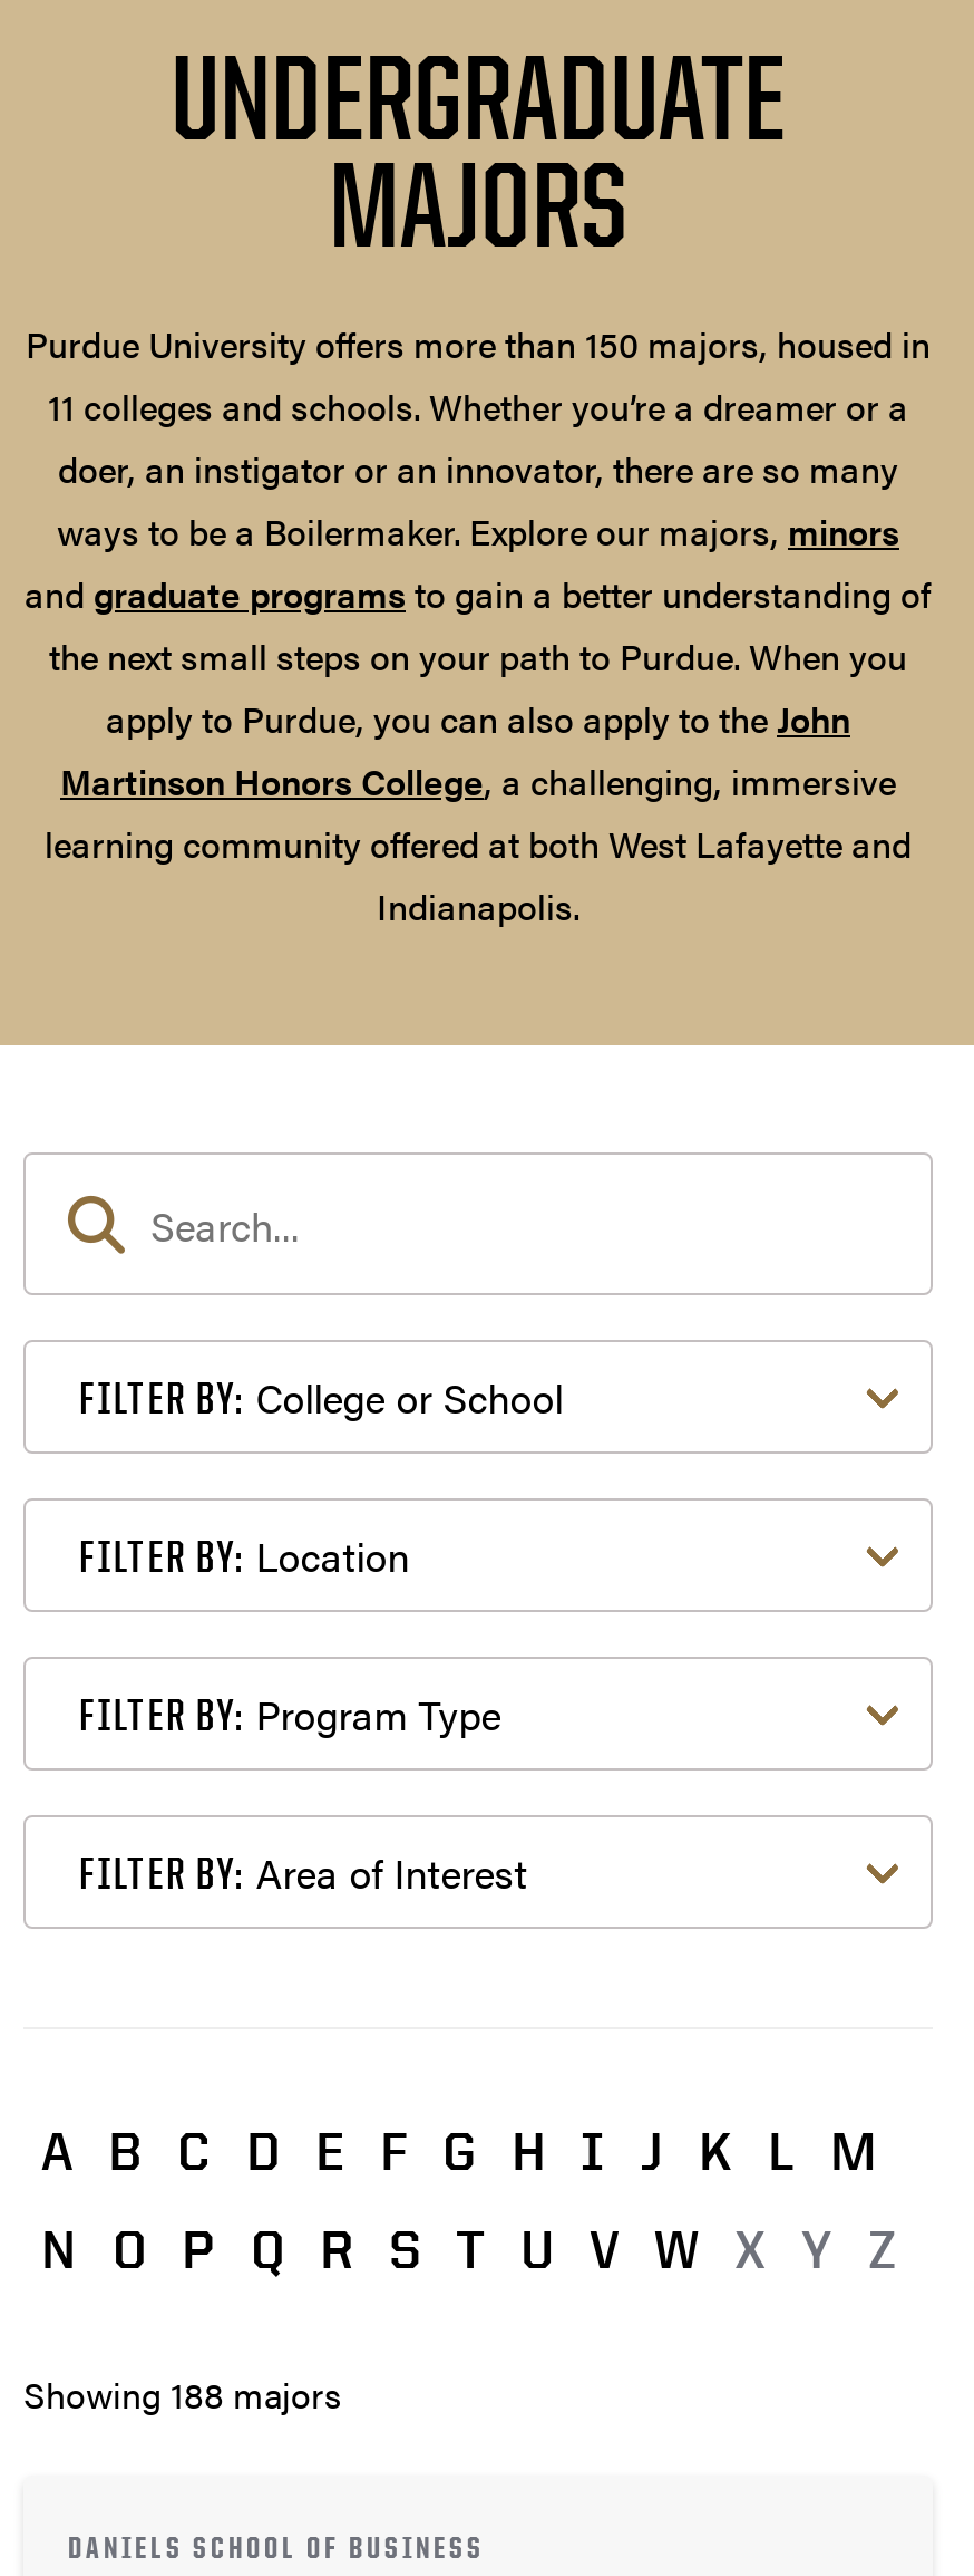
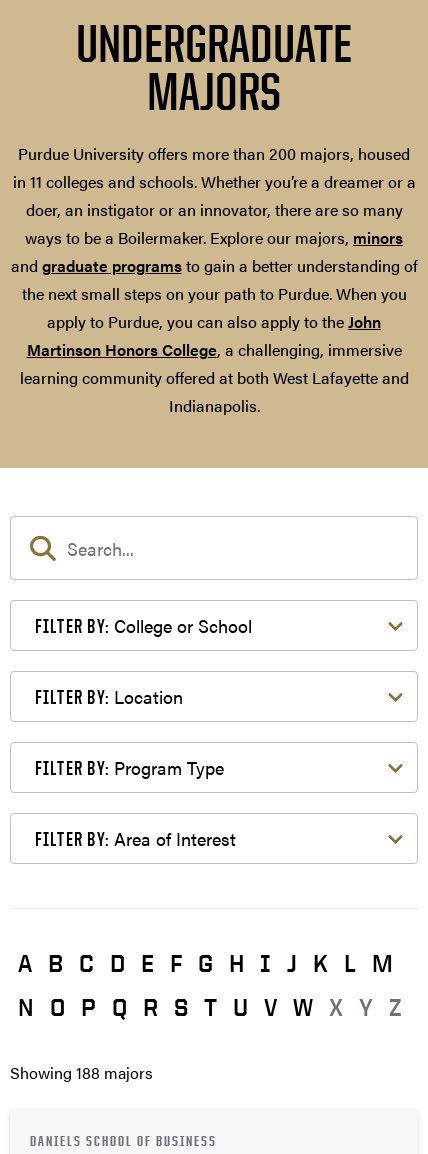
- Purdue University offers more than 150 majors, housed in
- 11 colleges and schools. Whether you’re a dreamer or a
+ Purdue University offers more than 200 majors, housed
+ in 11 colleges and schools. Whether you’re a dreamer or a
